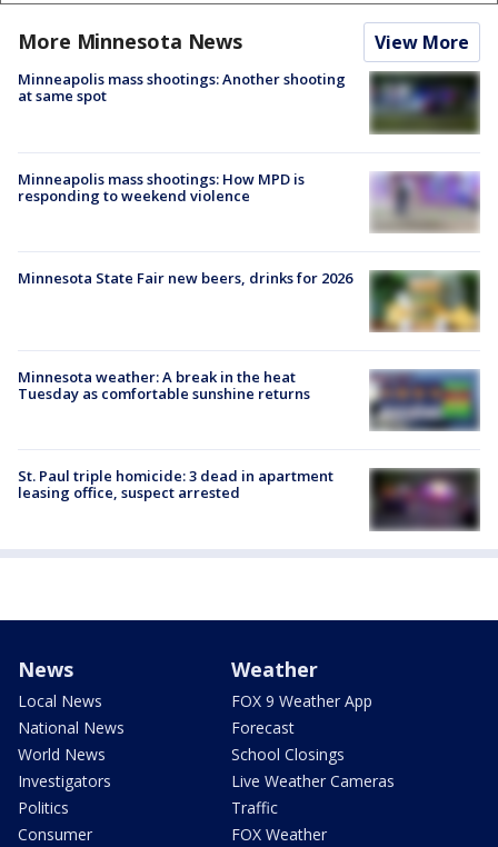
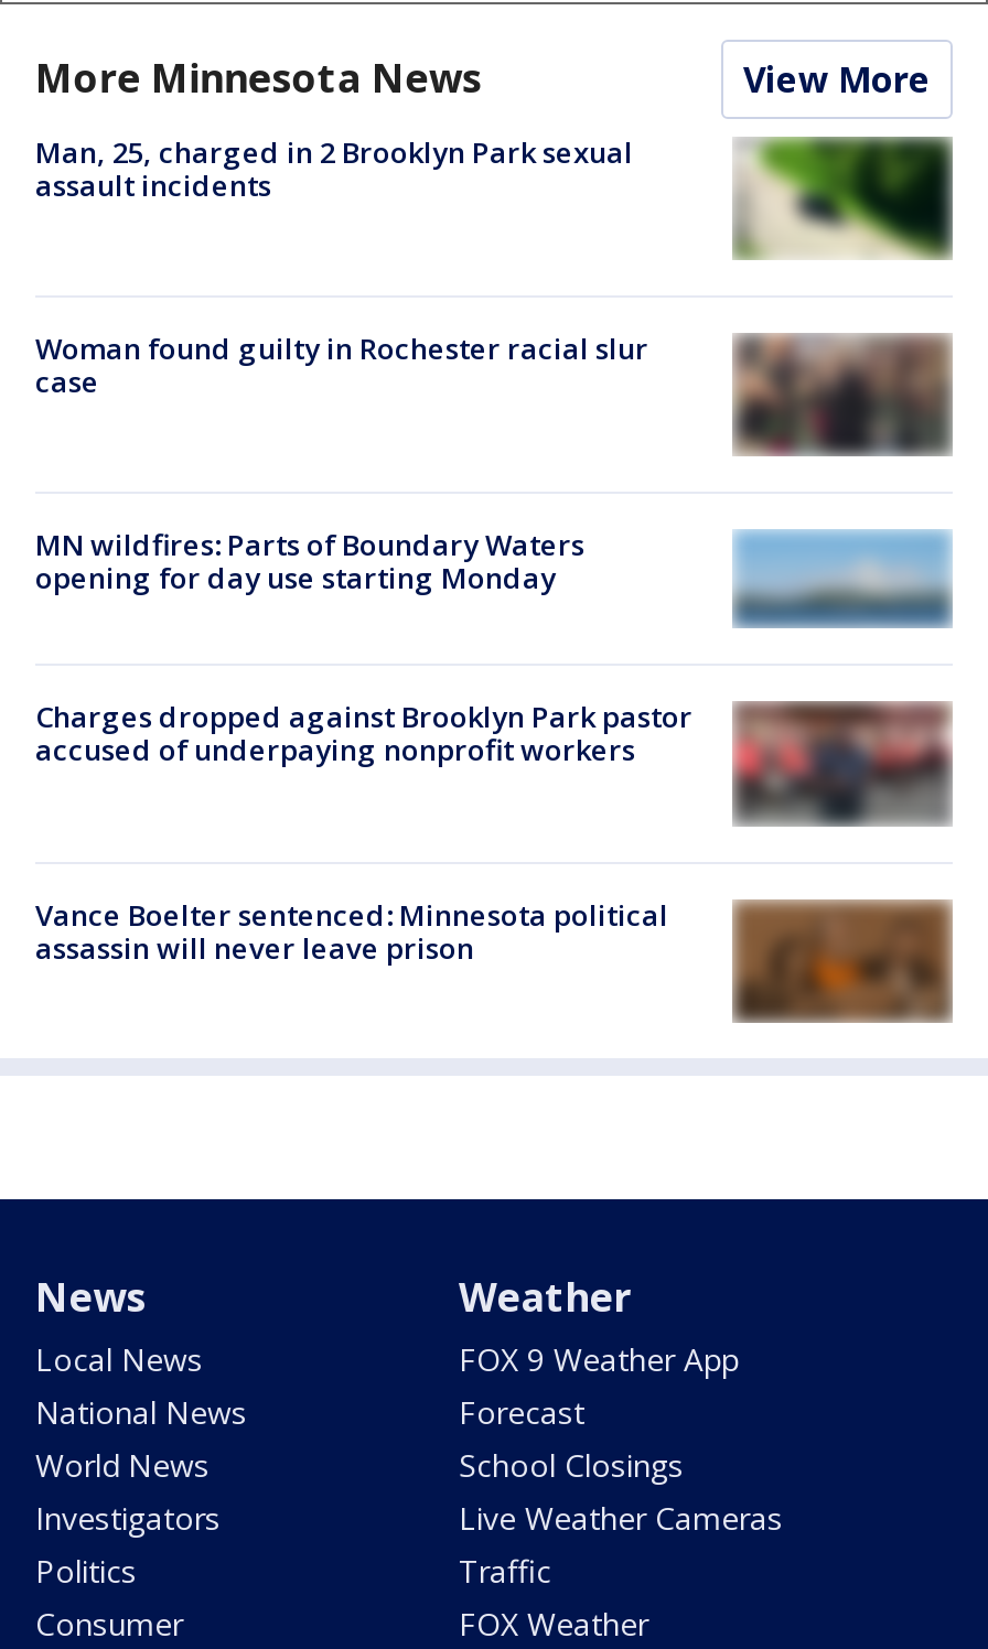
- Minneapolis mass shootings: Another shooting
- at same spot
+ Man, 25, charged in 2 Brooklyn Park sexual
+ assault incidents

- [image]
+ [image]

- Minneapolis mass shootings: How MPD is
- responding to weekend violence
+ Woman found guilty in Rochester racial slur
+ case

- [image]
+ [image]

- Minnesota State Fair new beers, drinks for 2026
+ MN wildfires: Parts of Boundary Waters
+ opening for day use starting Monday

- [image]
+ [image]

- Minnesota weather: A break in the heat
- Tuesday as comfortable sunshine returns
+ Charges dropped against Brooklyn Park pastor
+ accused of underpaying nonprofit workers

- [image]
+ [image]

- [image]
- St. Paul triple homicide: 3 dead in apartment
- leasing office, suspect arrested
+ [image]
+ Vance Boelter sentenced: Minnesota political
+ assassin will never leave prison
